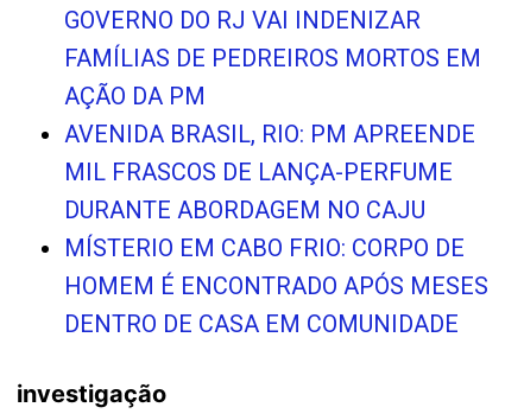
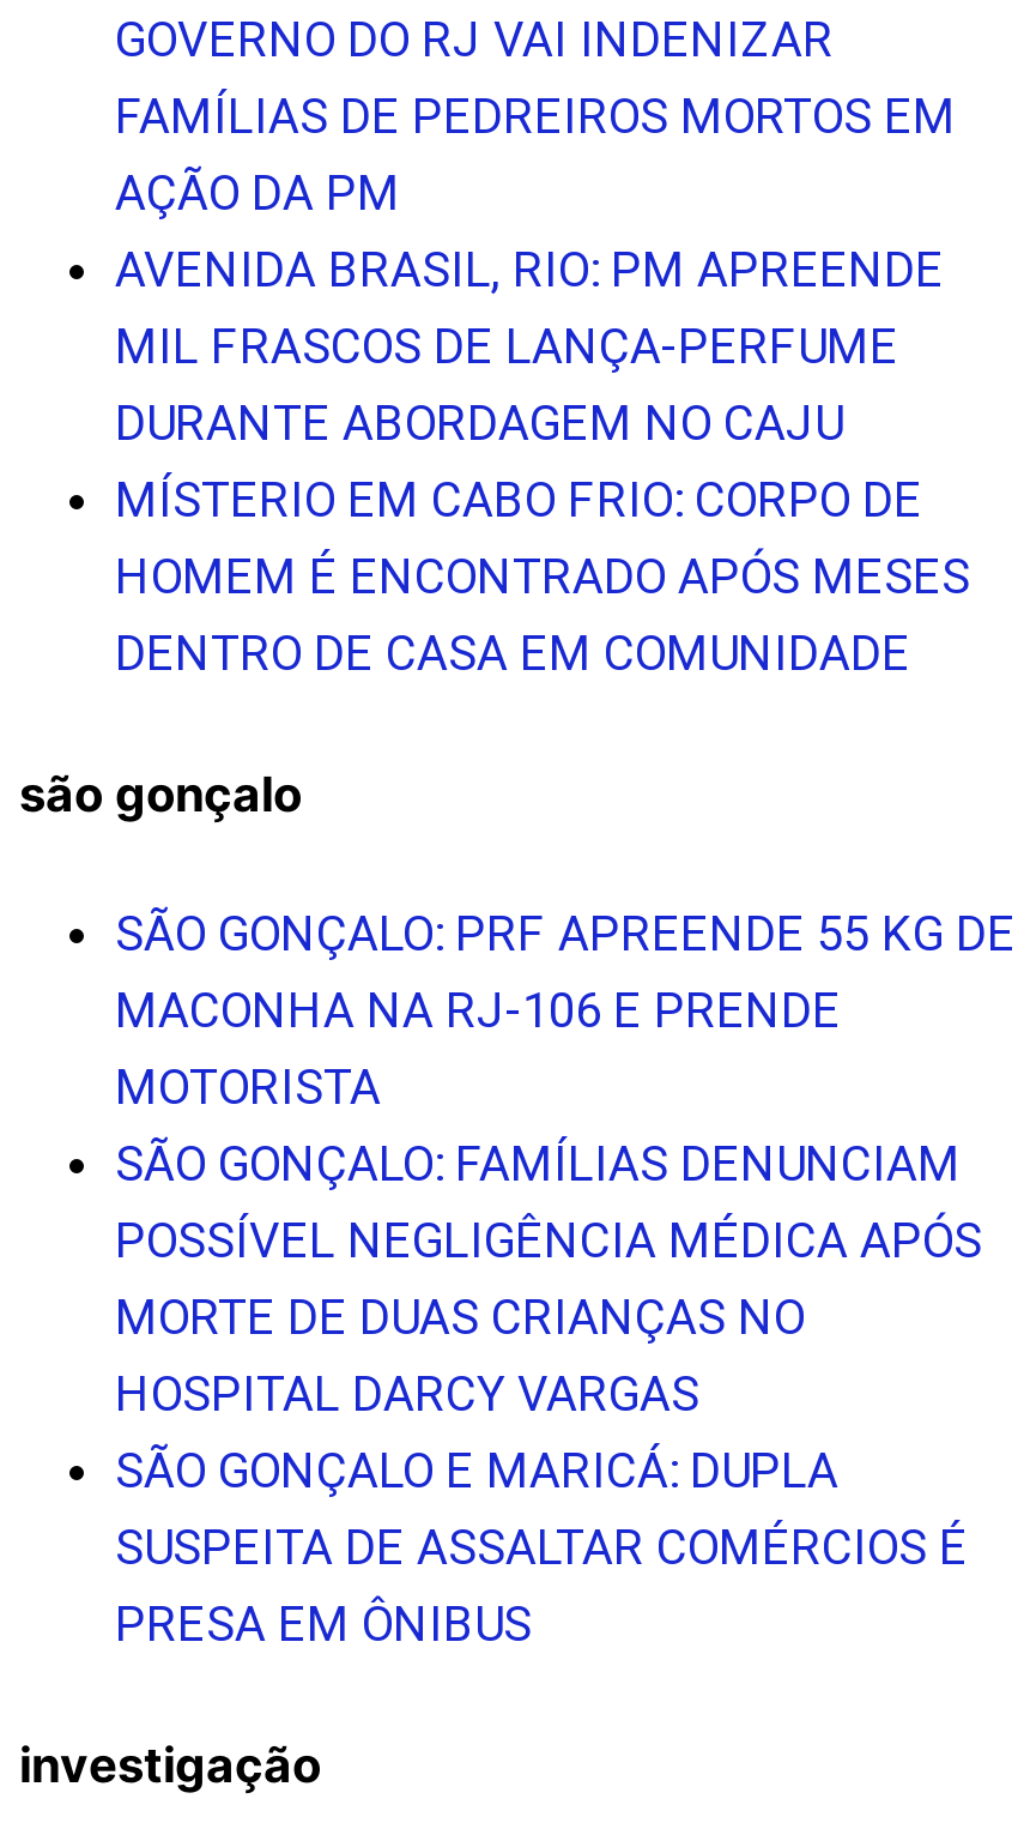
+ são gonçalo
+ SÃO GONÇALO: PRF APREENDE 55 KG DE
+ MACONHA NA RJ-106 E PRENDE
+ MOTORISTA
+ SÃO GONÇALO: FAMÍLIAS DENUNCIAM
+ POSSÍVEL NEGLIGÊNCIA MÉDICA APÓS
+ MORTE DE DUAS CRIANÇAS NO
+ HOSPITAL DARCY VARGAS
+ SÃO GONÇALO E MARICÁ: DUPLA
+ SUSPEITA DE ASSALTAR COMÉRCIOS É
+ PRESA EM ÔNIBUS
